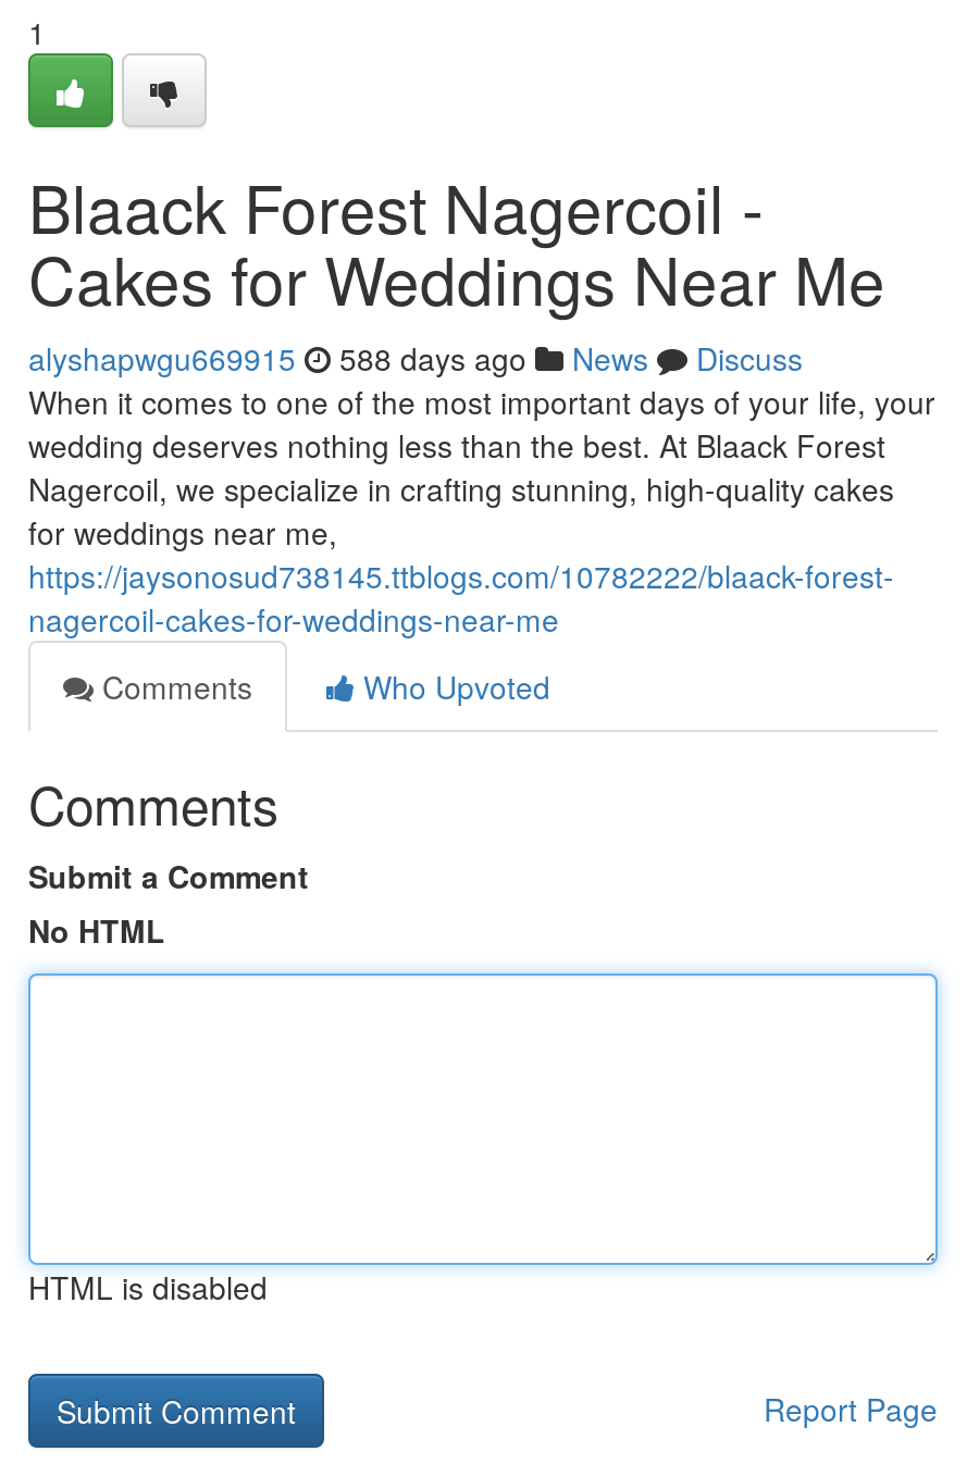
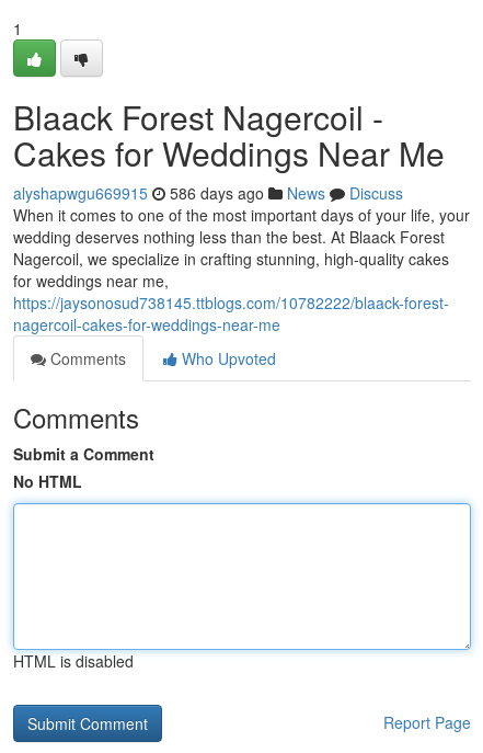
- alyshapwgu669915 588 days ago News Discuss
+ alyshapwgu669915 586 days ago News Discuss
